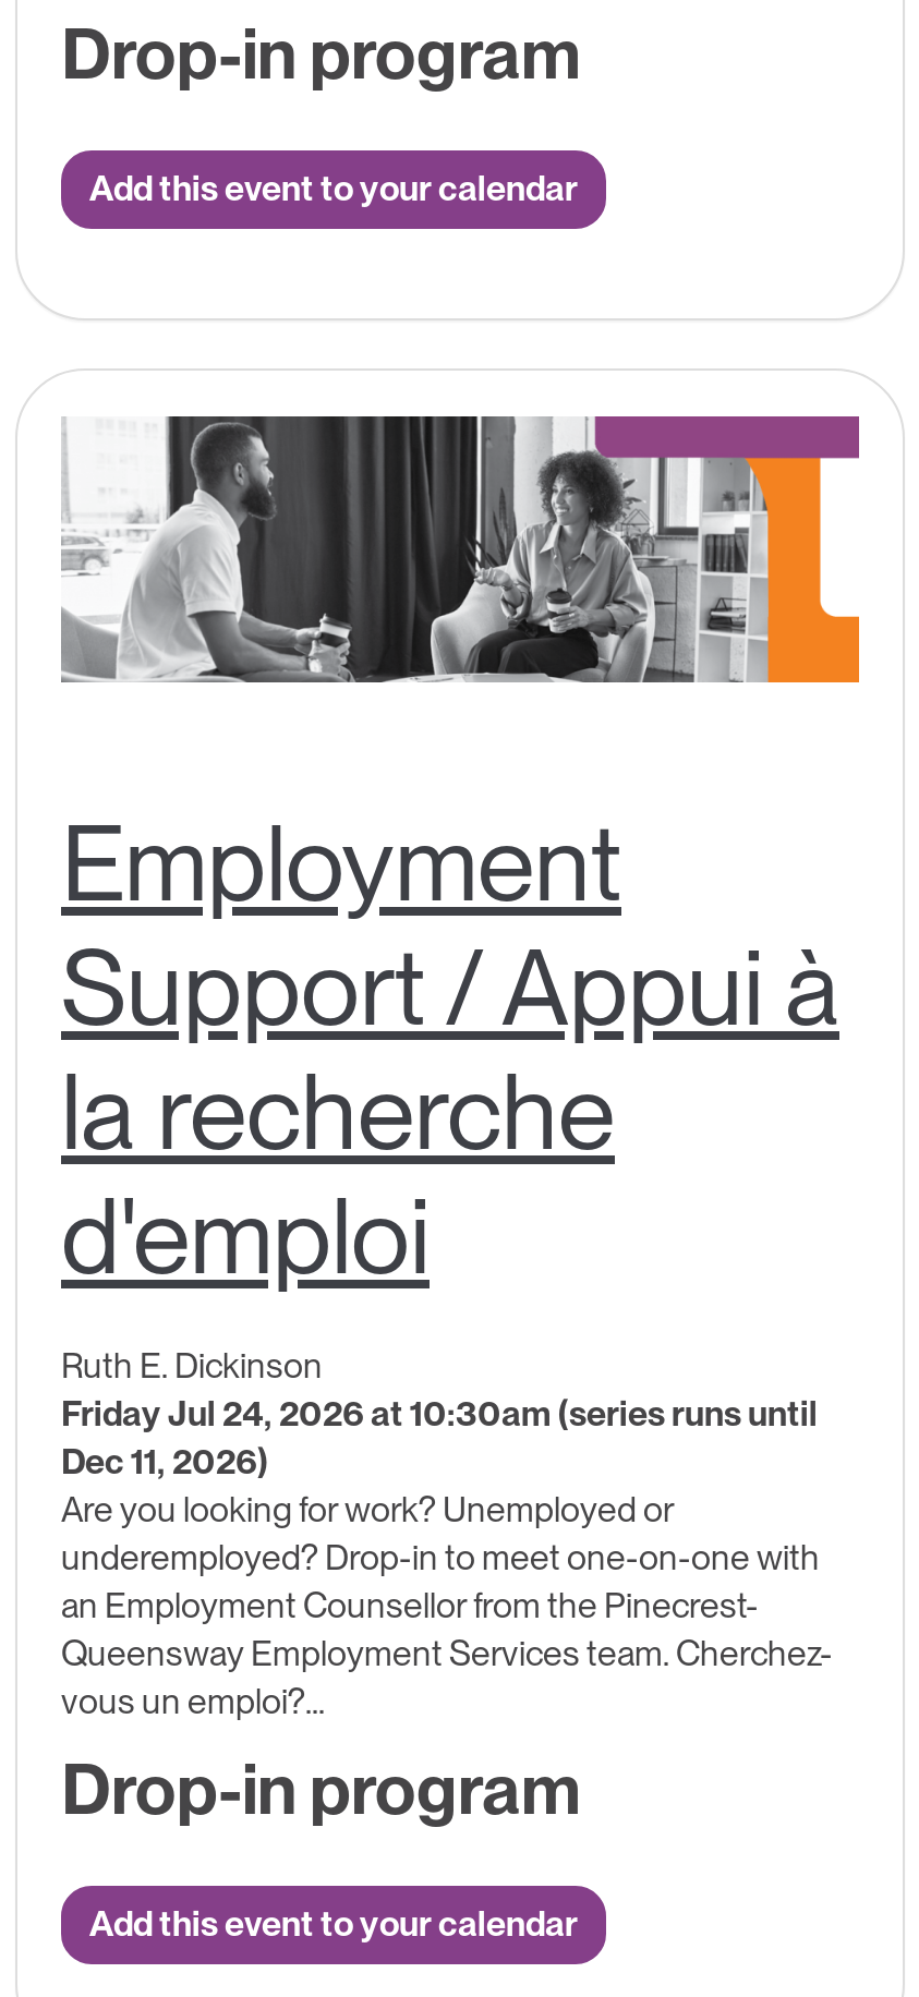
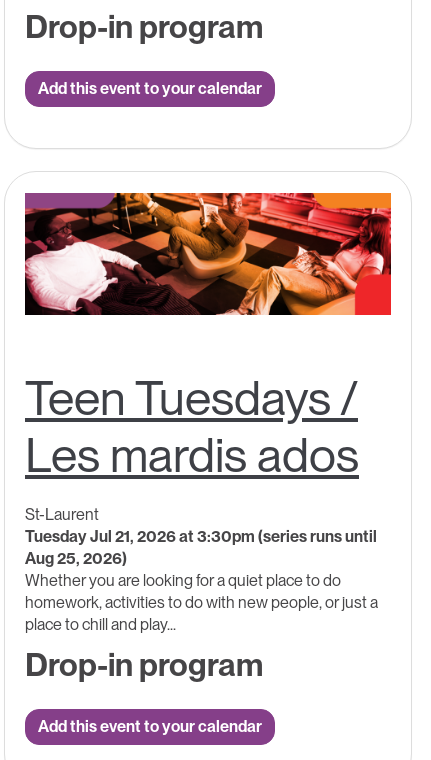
- [image]
+ [image]

- Employment
- Support / Appui à
- la recherche
- d'emploi
- Ruth E. Dickinson
- Friday Jul 24, 2026 at 10:30am (series runs until
- Dec 11, 2026)
- Are you looking for work? Unemployed or
- underemployed? Drop-in to meet one-on-one with
- an Employment Counsellor from the Pinecrest-
- Queensway Employment Services team. Cherchez-
- vous un emploi?...
+ Teen Tuesdays /
+ Les mardis ados
+ St-Laurent
+ Tuesday Jul 21, 2026 at 3:30pm (series runs until
+ Aug 25, 2026)
+ Whether you are looking for a quiet place to do
+ homework, activities to do with new people, or just a
+ place to chill and play...
